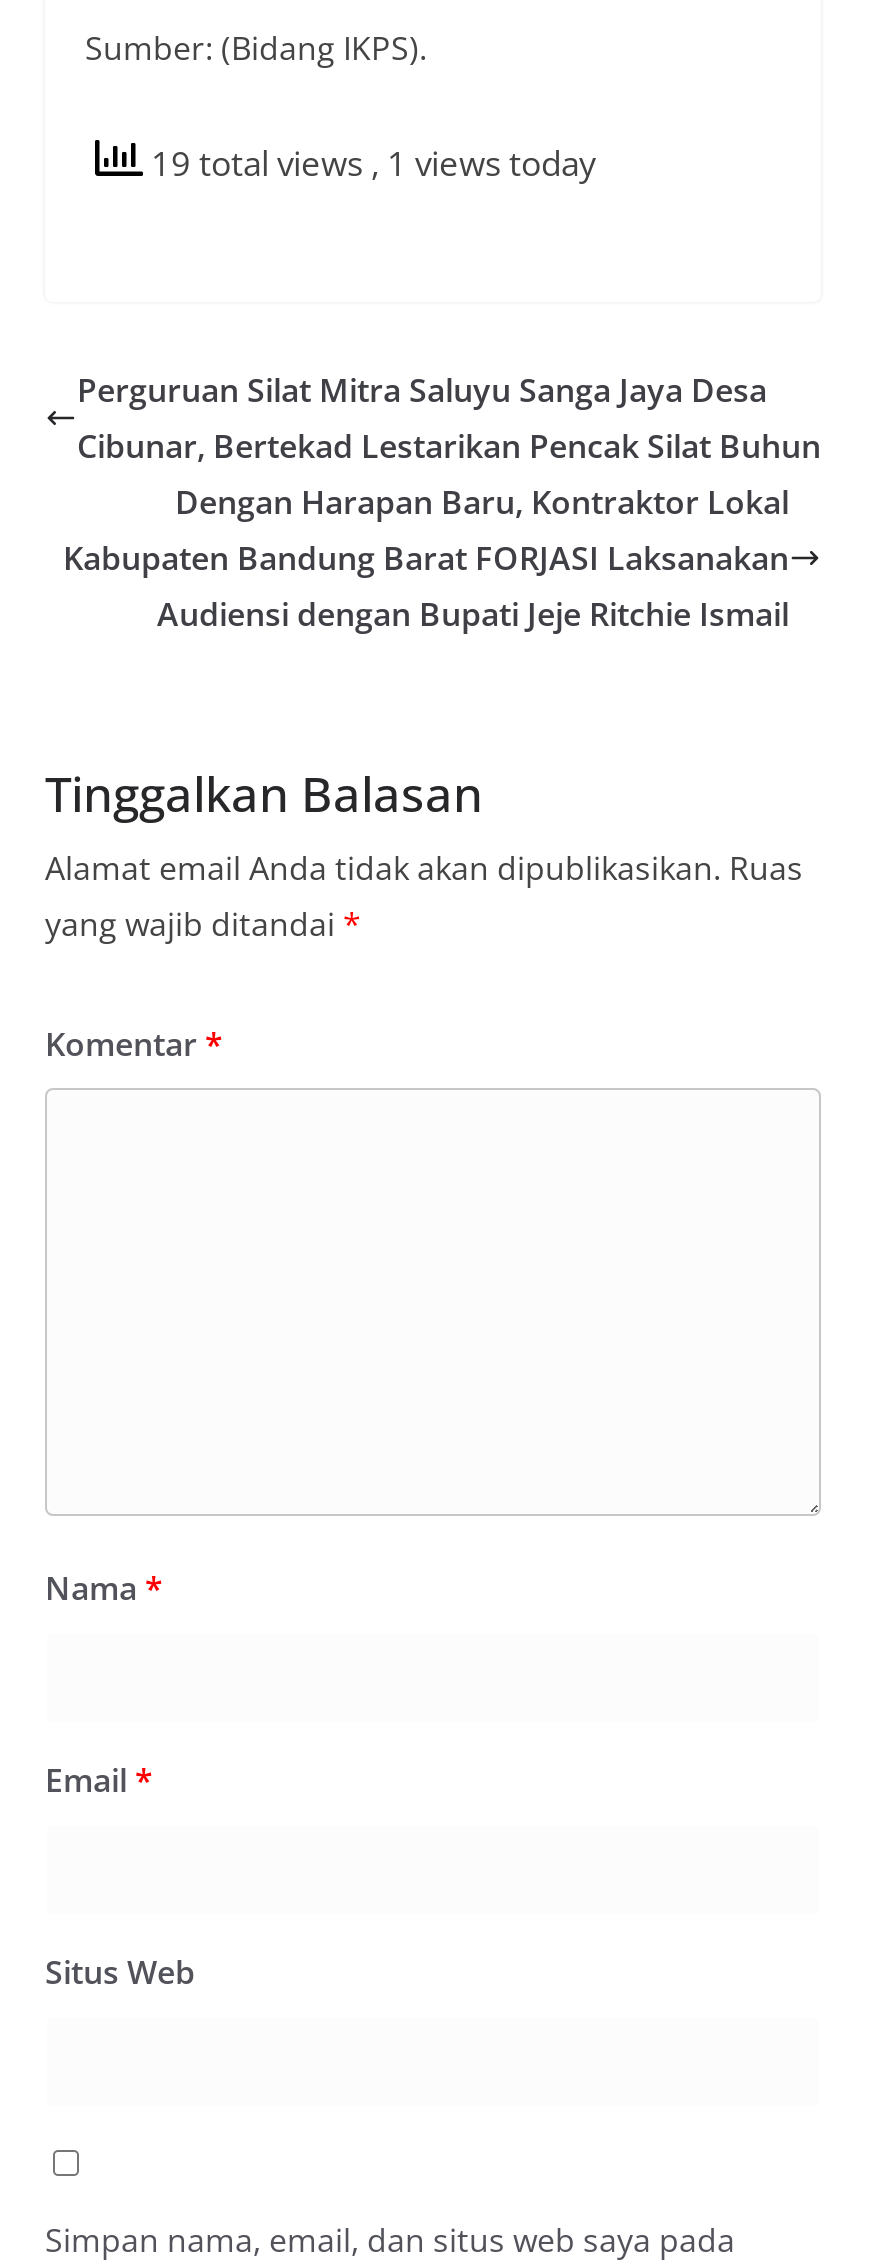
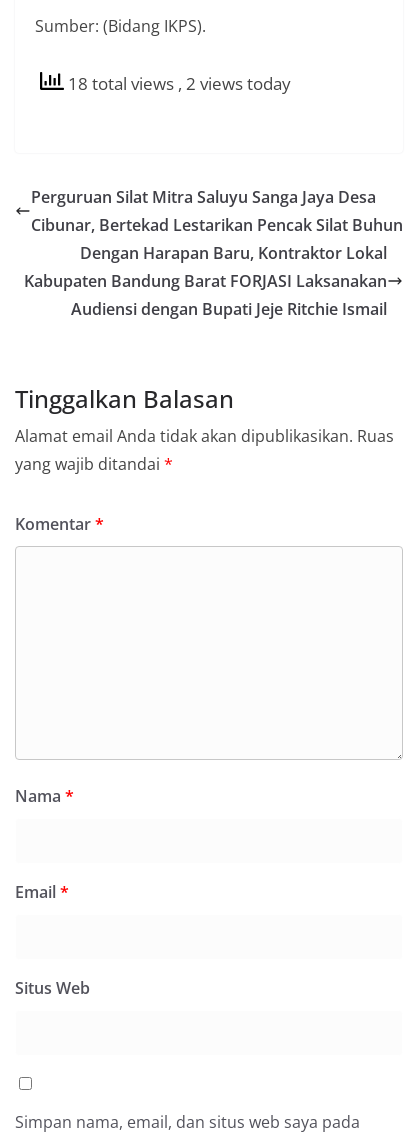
- 19 total views, 1 views today
+ 18 total views, 2 views today
